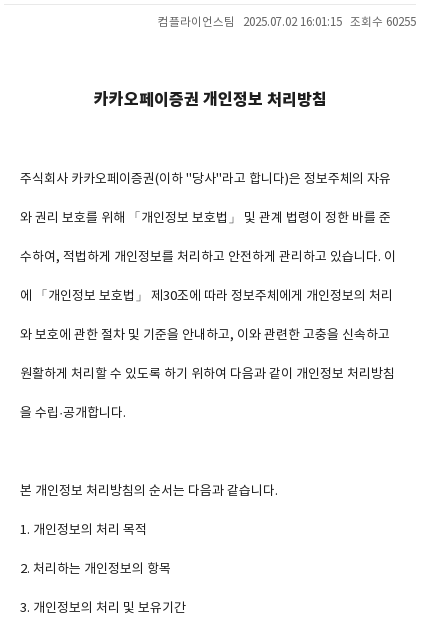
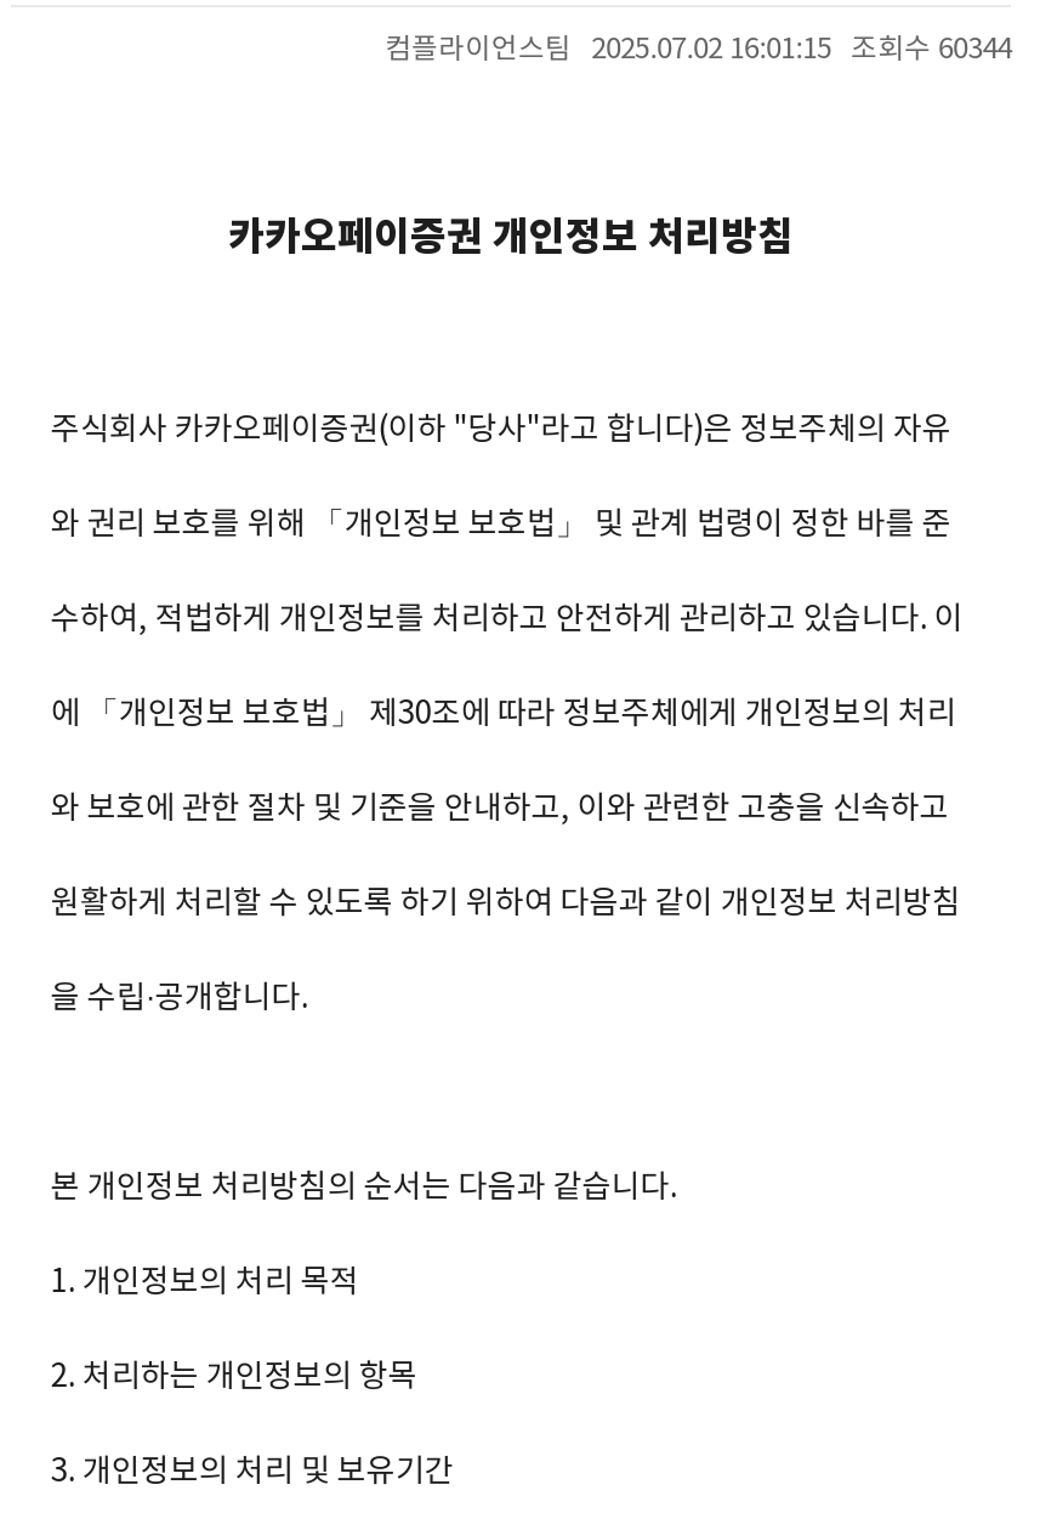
- 컴플라이언스팀 2025.07.02 16:01:15 조회수 60255
+ 컴플라이언스팀 2025.07.02 16:01:15 조회수 60344
